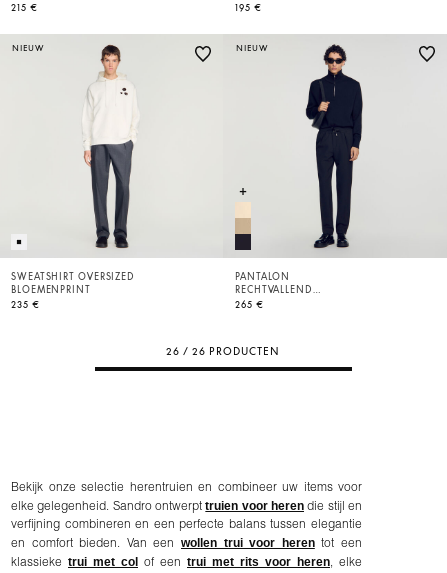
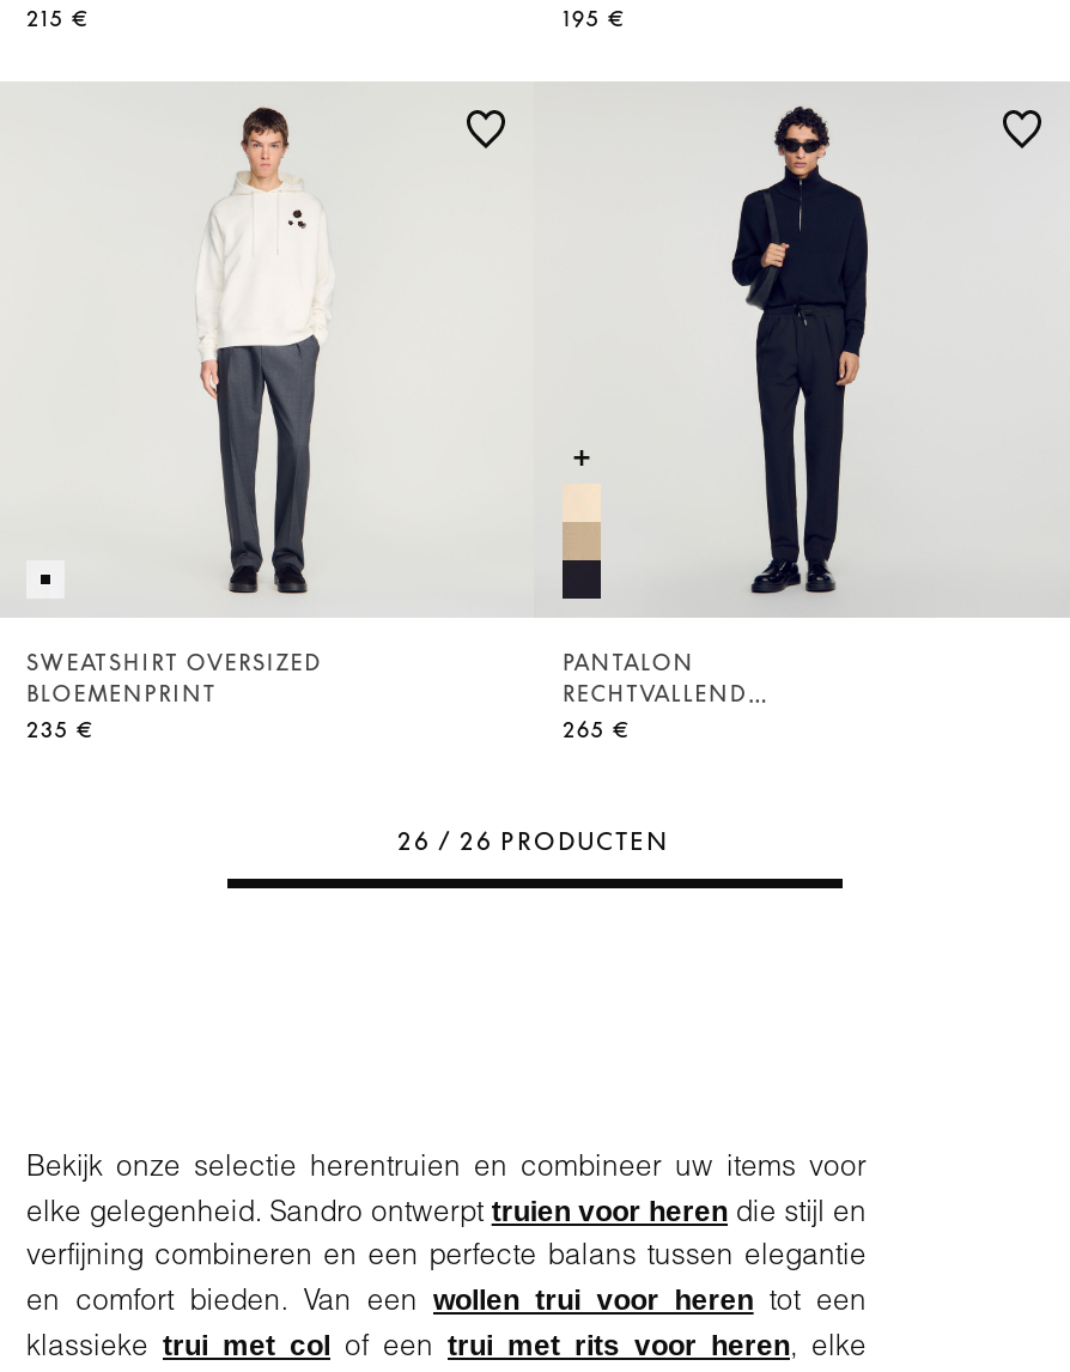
- NIEUW

- NIEUW
